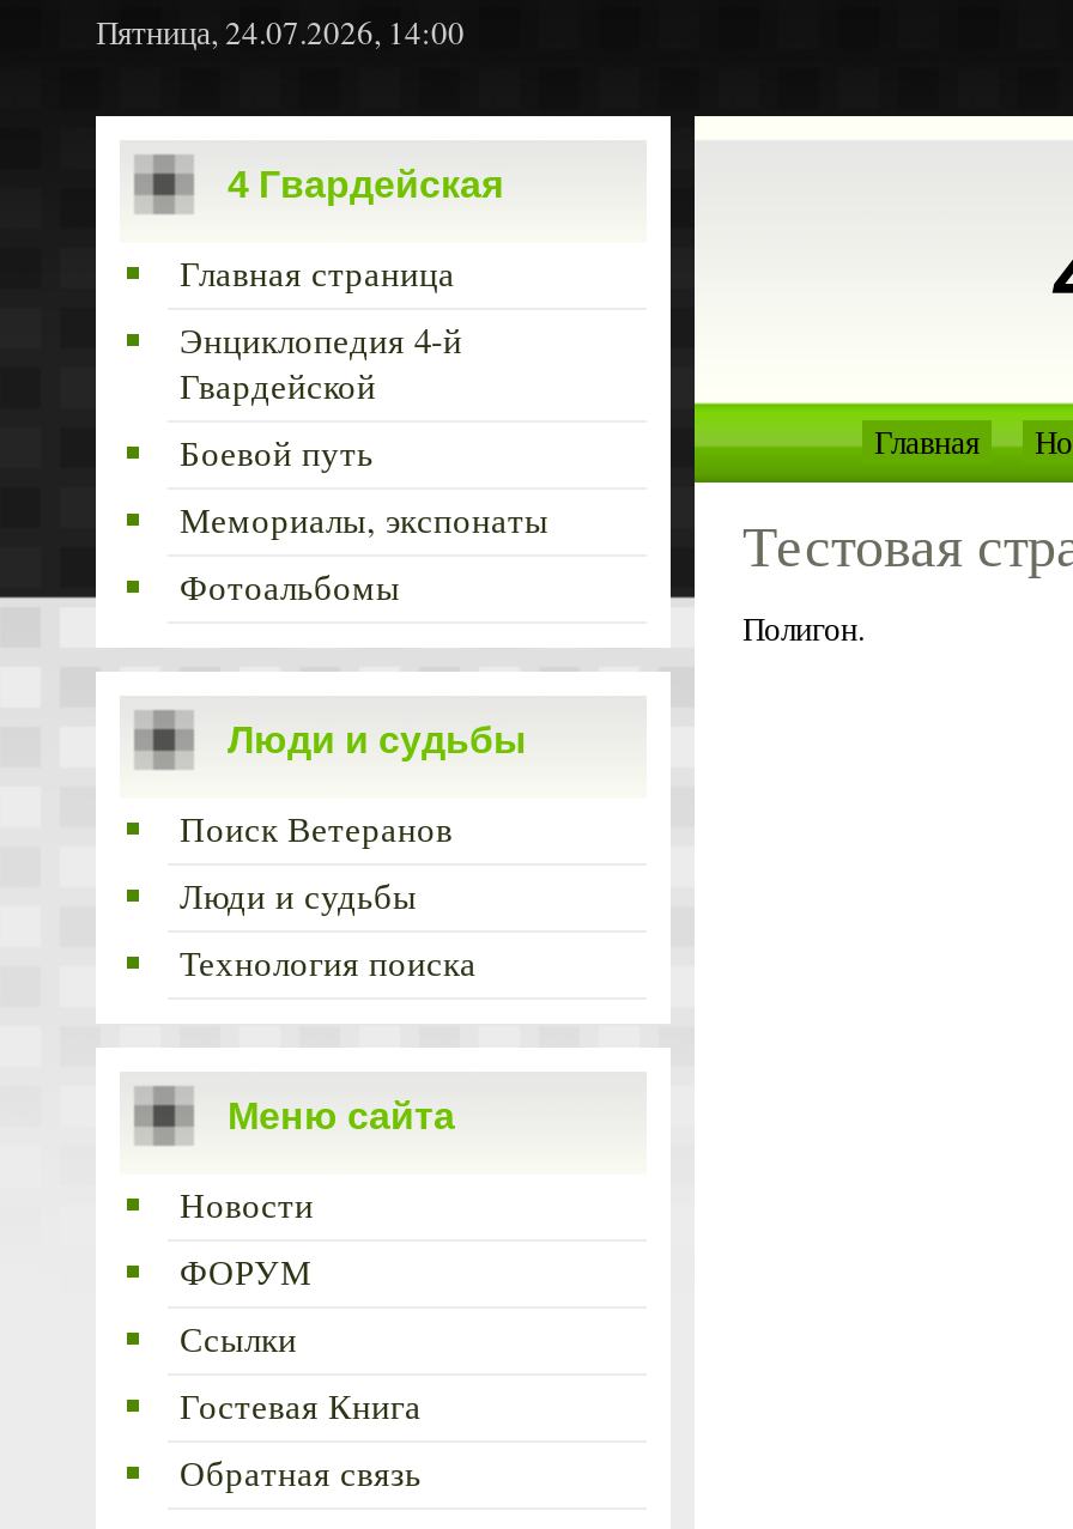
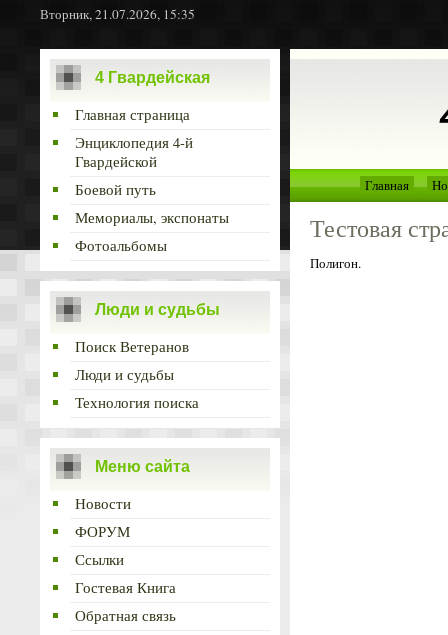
- Пятница, 24.07.2026, 14:00
+ Вторник, 21.07.2026, 15:35
